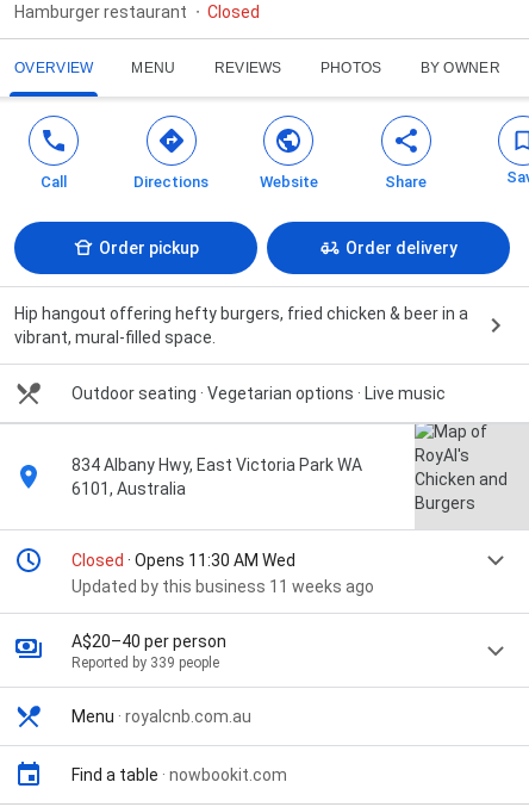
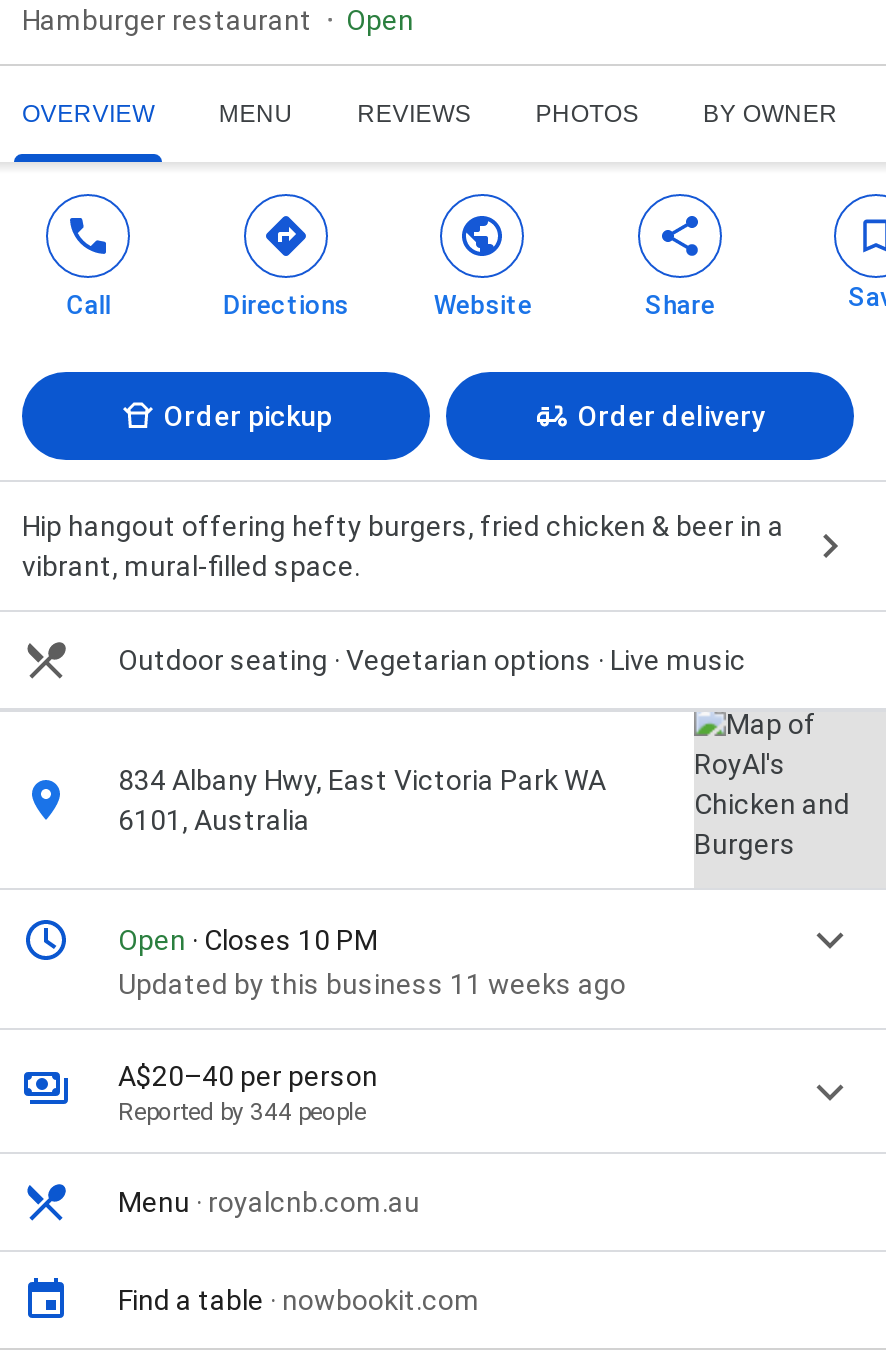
- Closed
+ Open

- Closed · Opens 11:30 AM Wed
+ Open · Closes 10 PM

- Reported by 339 people
+ Reported by 344 people
